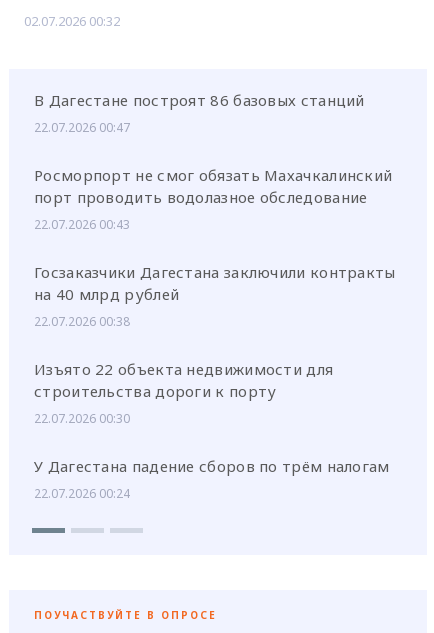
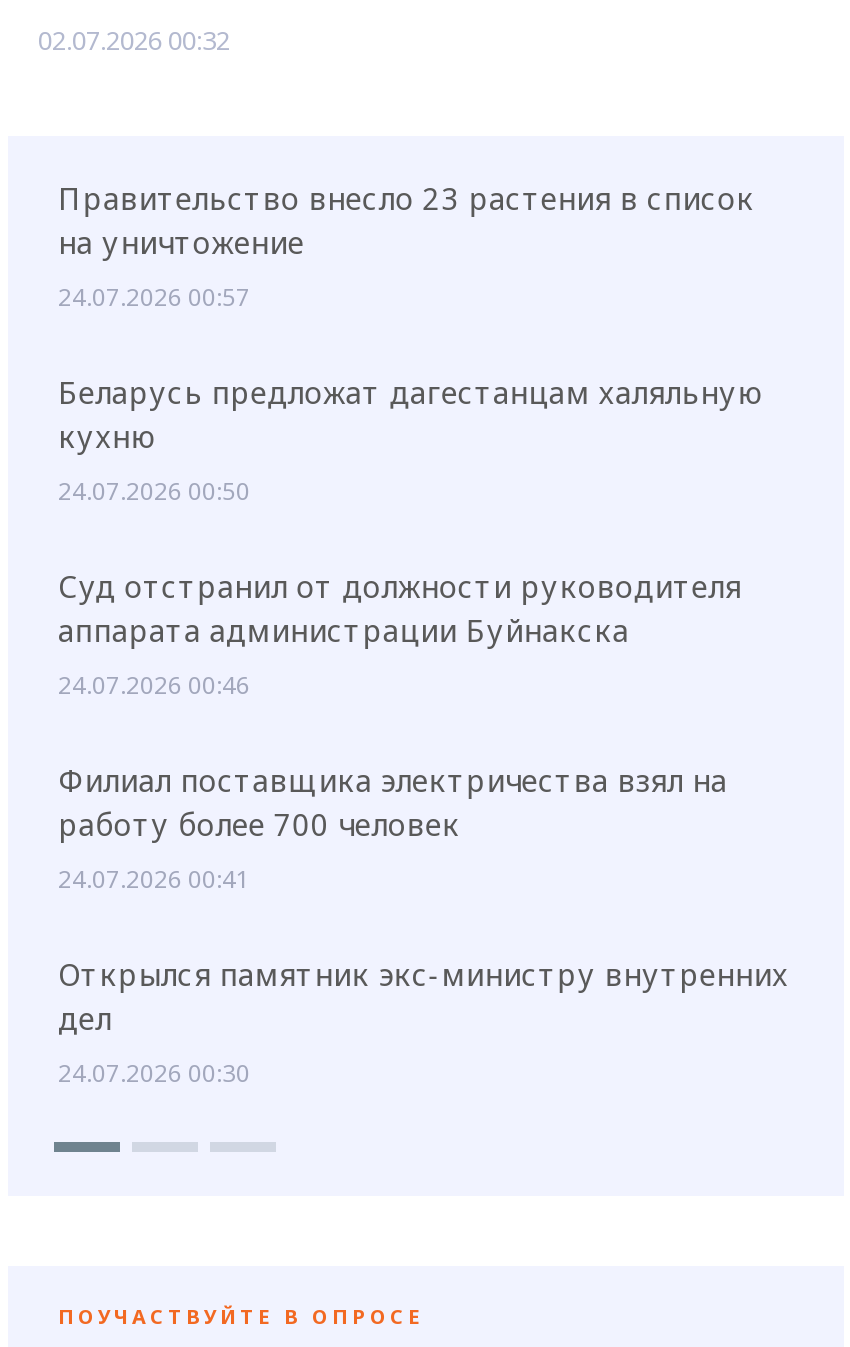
- В Дагестане построят 86 базовых станций
- 22.07.2026 00:47
+ Правительство внесло 23 растения в список
+ на уничтожение
+ 24.07.2026 00:57

- Росморпорт не смог обязать Махачкалинский
- порт проводить водолазное обследование
- 22.07.2026 00:43
+ Беларусь предложат дагестанцам халяльную
+ кухню
+ 24.07.2026 00:50

- Госзаказчики Дагестана заключили контракты
- на 40 млрд рублей
- 22.07.2026 00:38
+ Суд отстранил от должности руководителя
+ аппарата администрации Буйнакска
+ 24.07.2026 00:46

- Изъято 22 объекта недвижимости для
- строительства дороги к порту
- 22.07.2026 00:30
+ Филиал поставщика электричества взял на
+ работу более 700 человек
+ 24.07.2026 00:41

- У Дагестана падение сборов по трём налогам
- 22.07.2026 00:24
+ Открылся памятник экс-министру внутренних
+ дел
+ 24.07.2026 00:30
